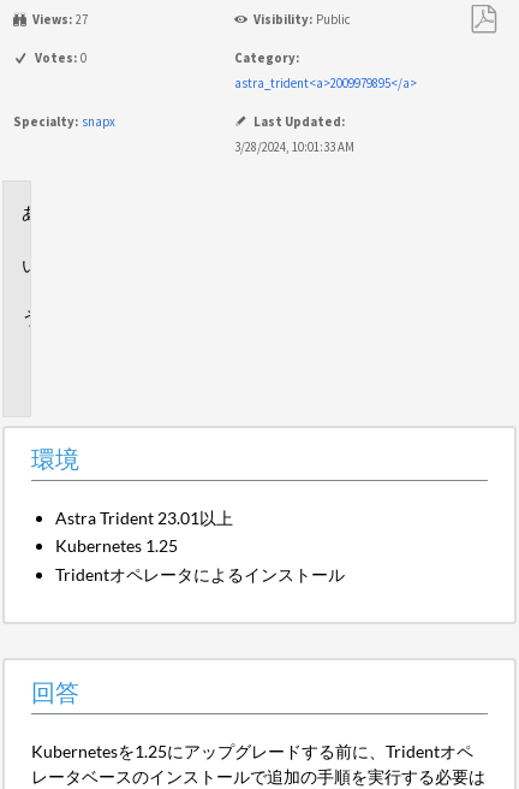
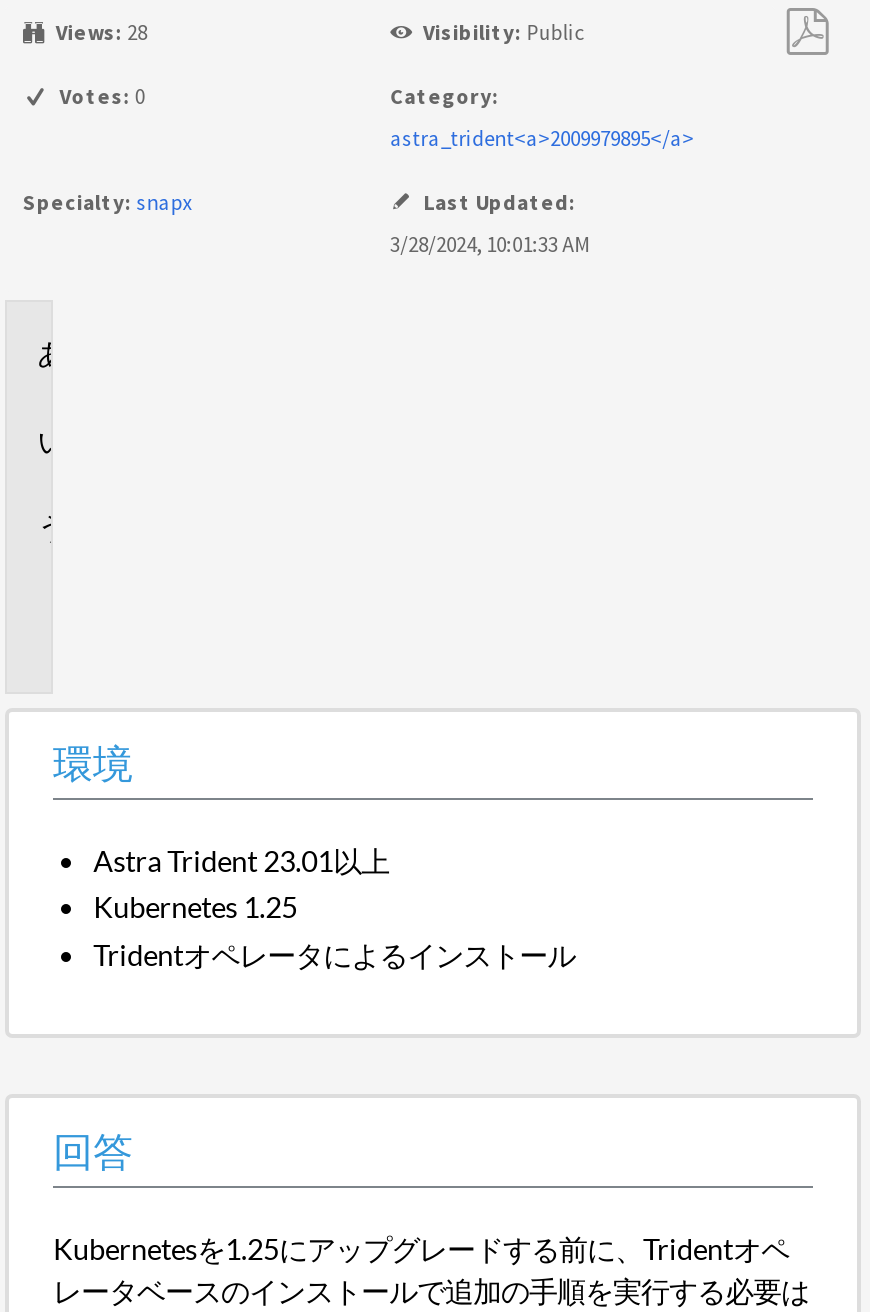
- Views: 27
+ Views: 28
